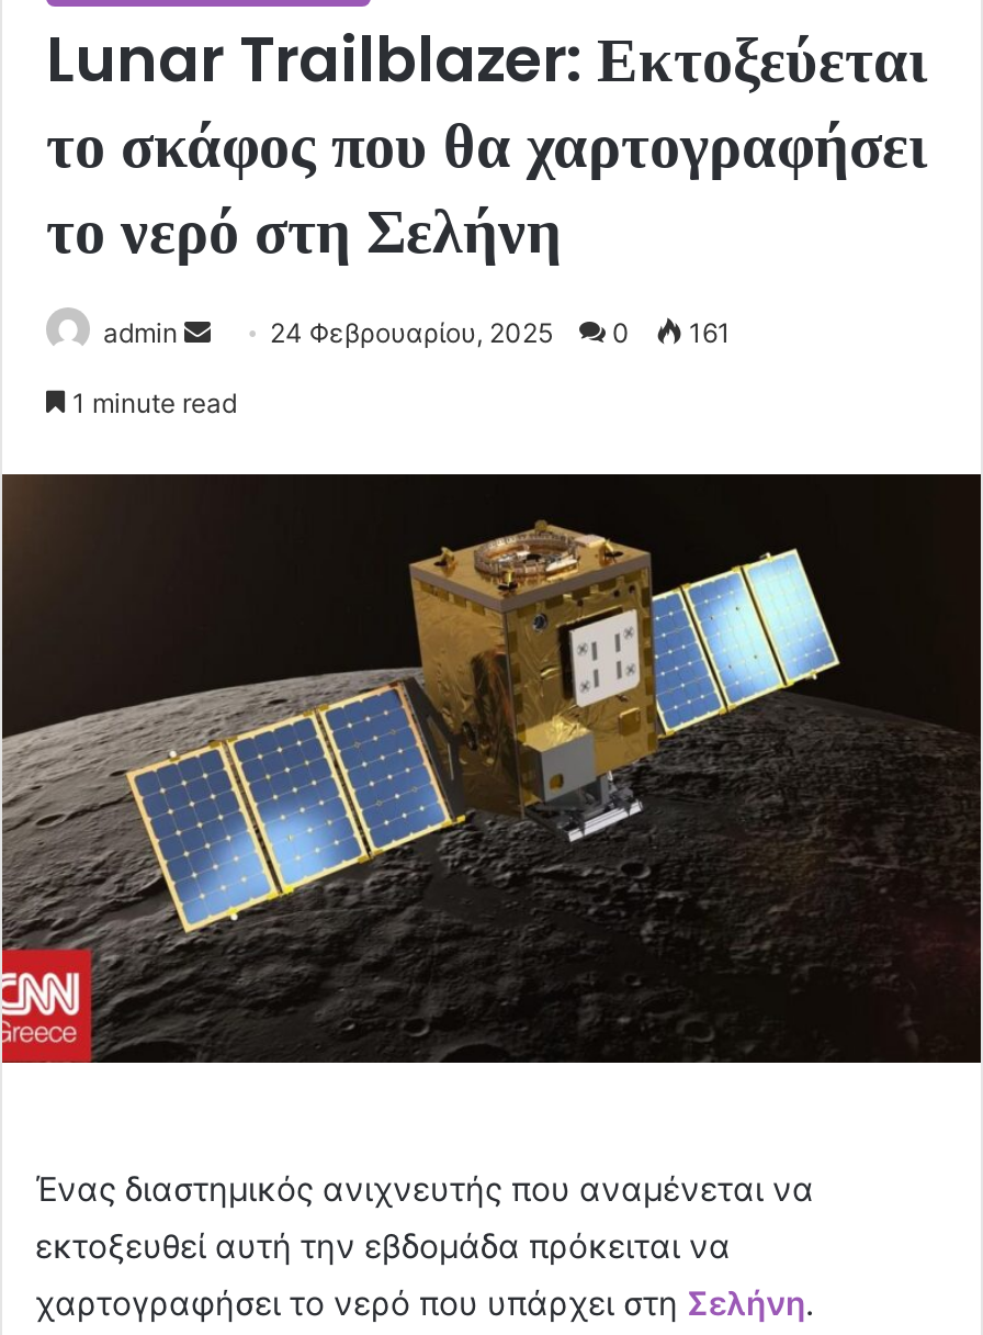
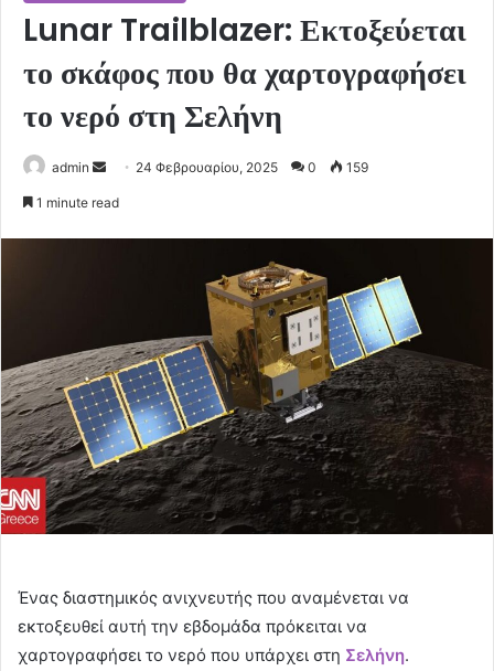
- 161
+ 159
